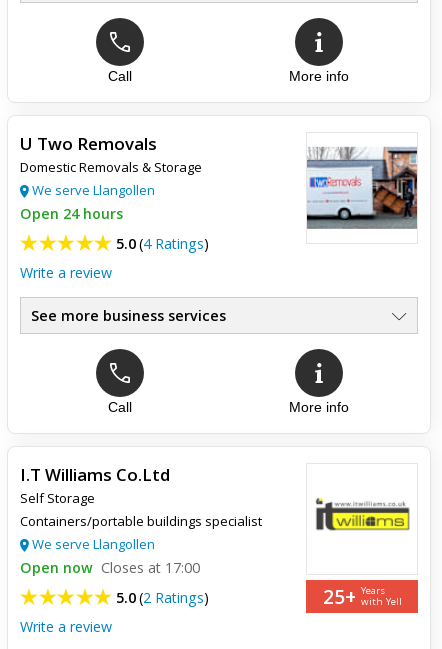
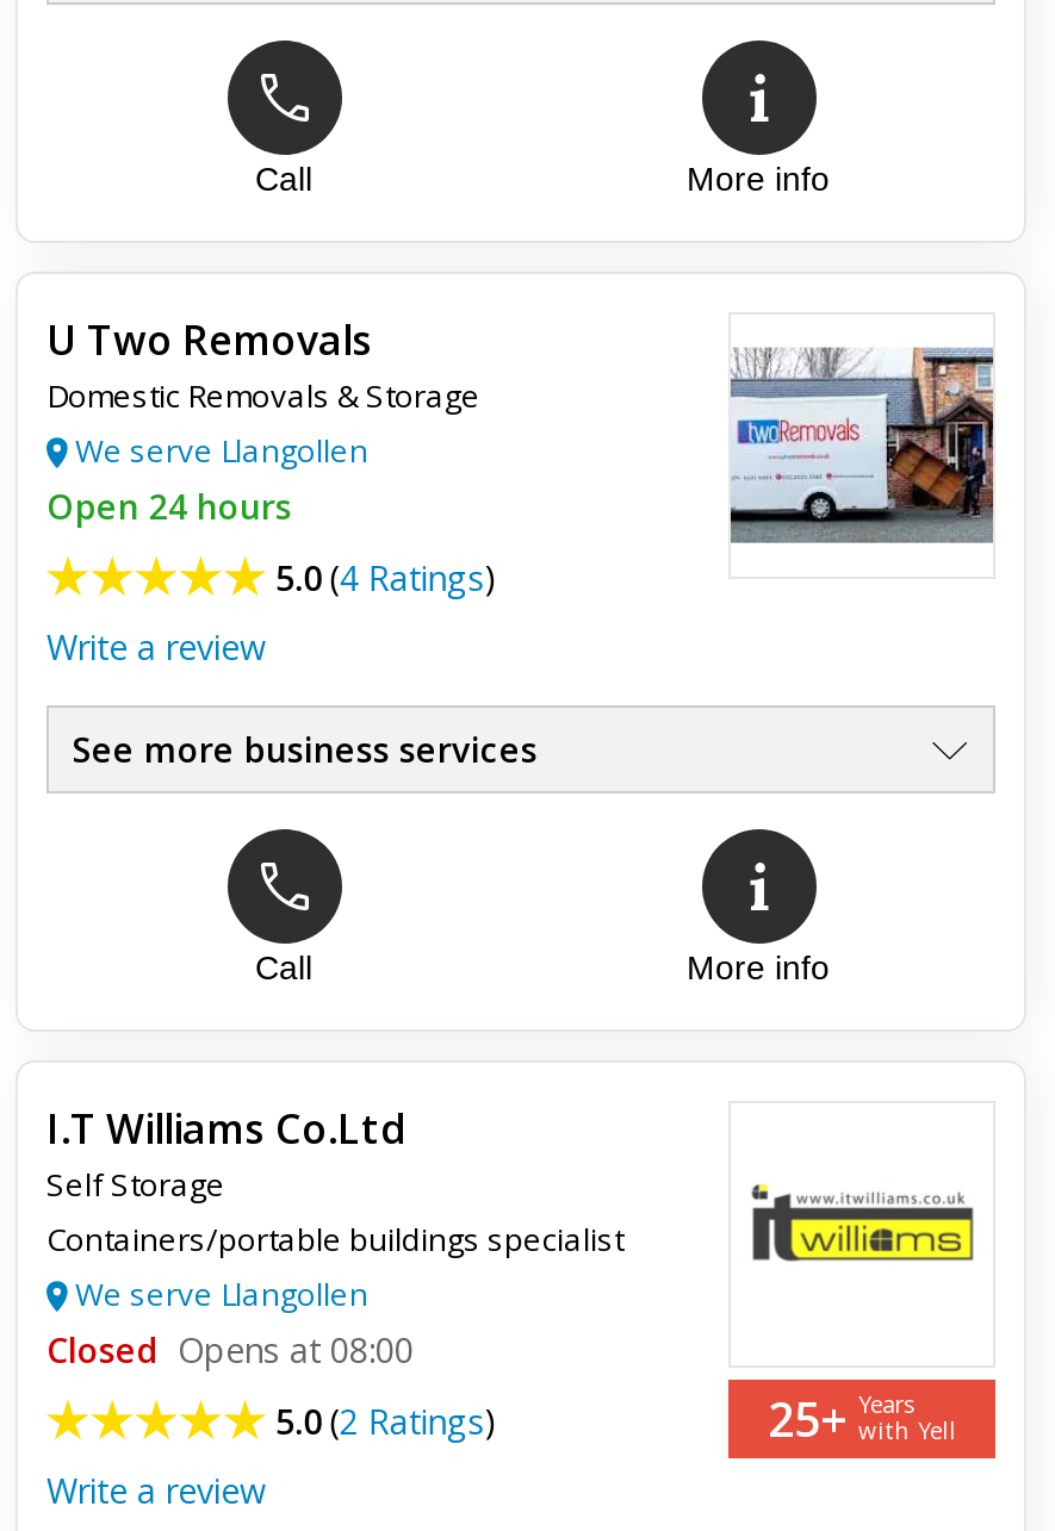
- Open now Closes at 17:00
+ Closed Opens at 08:00
